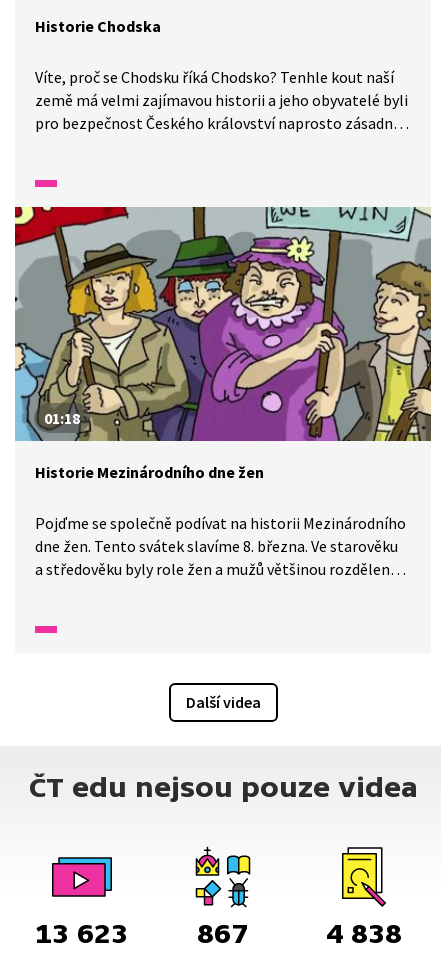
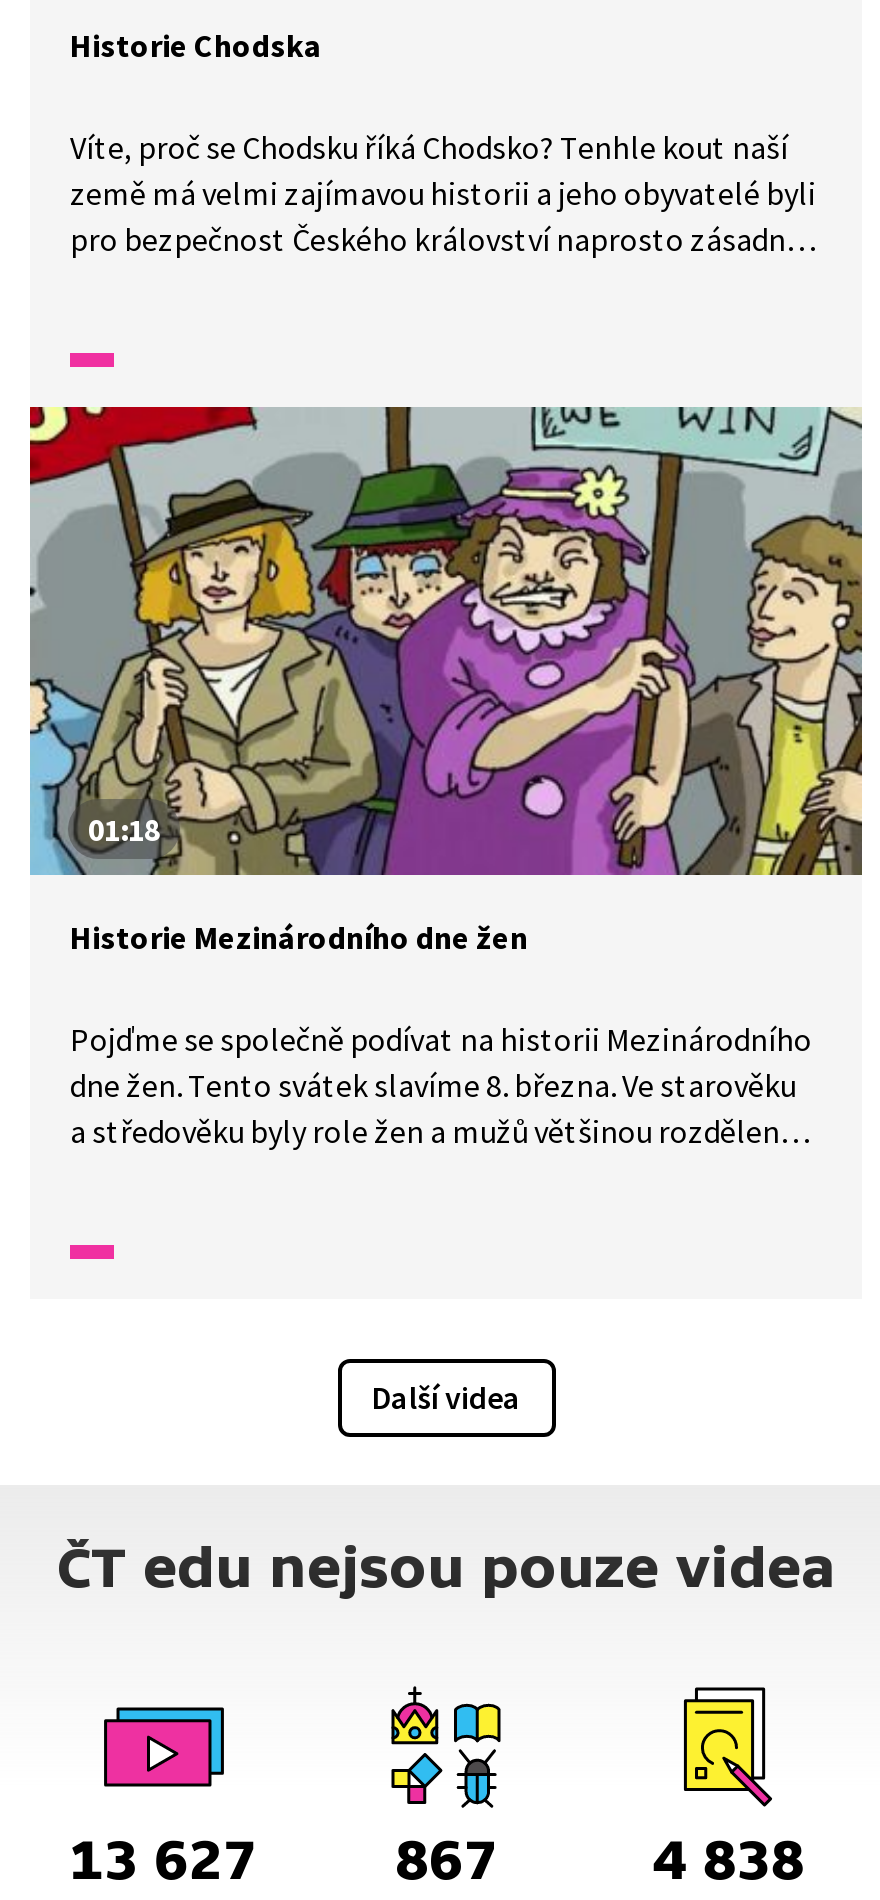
- 13 623
+ 13 627
